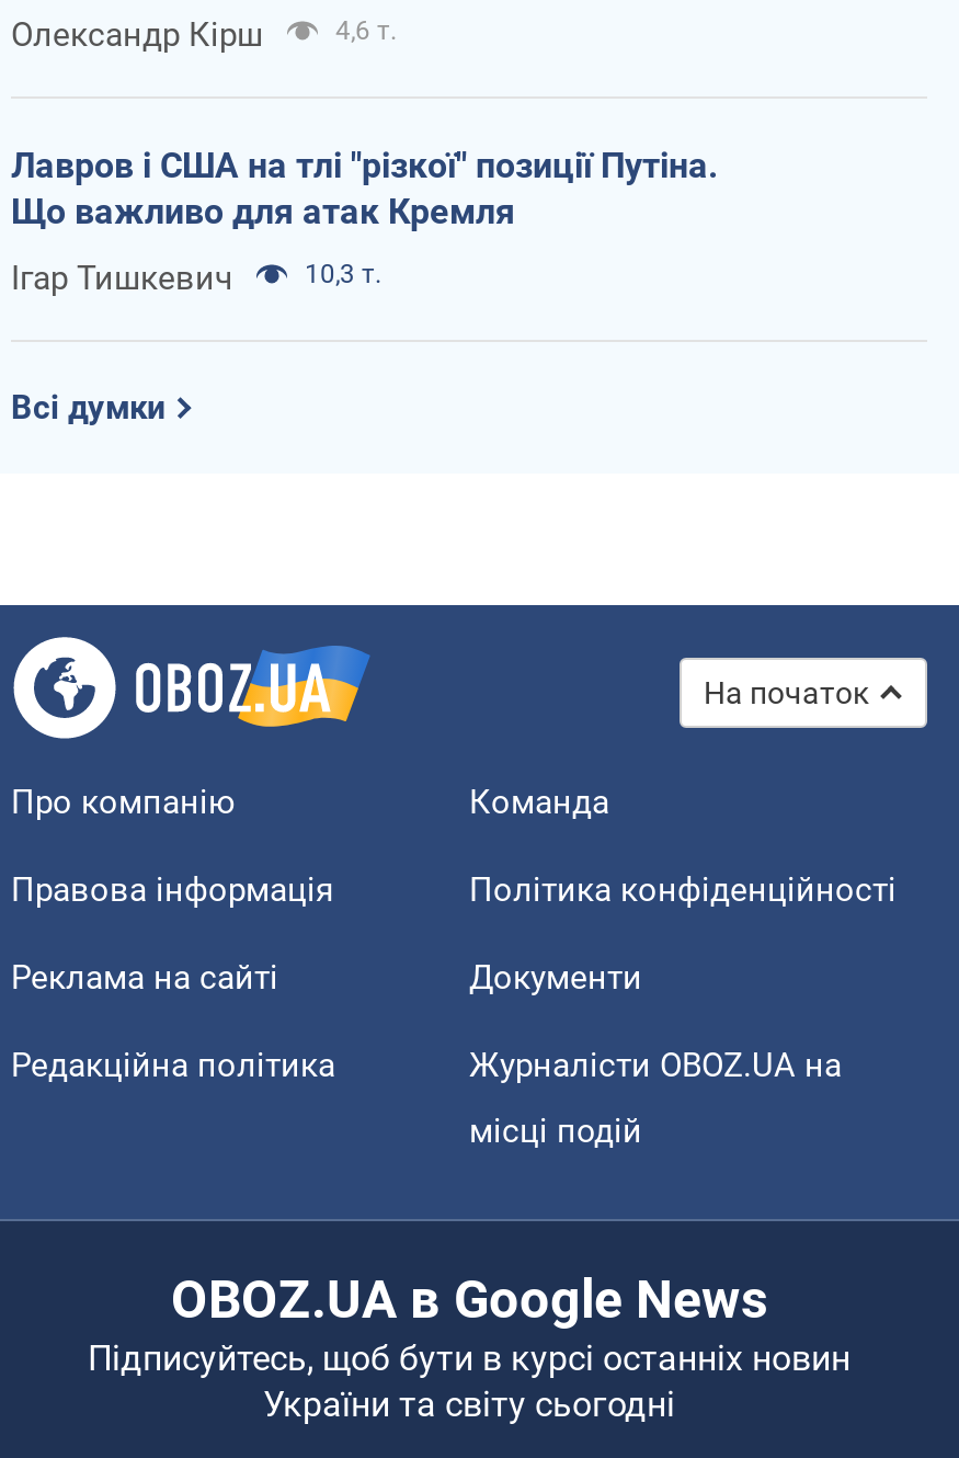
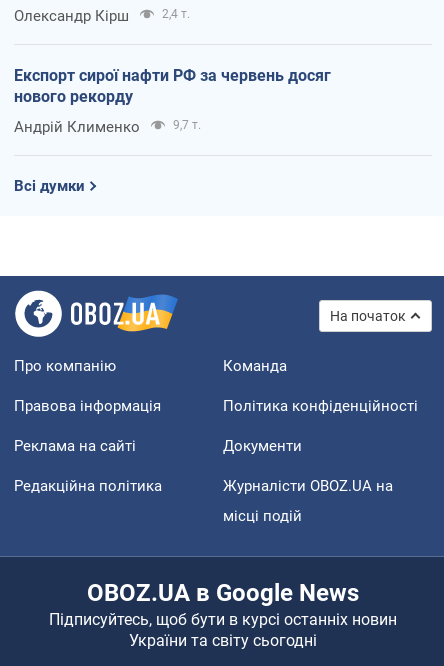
- 4,6 т.
+ 2,4 т.

- Лавров і США на тлі "різкої" позиції Путіна.
- Що важливо для атак Кремля
+ Експорт сирої нафти РФ за червень досяг
+ нового рекорду

- Ігар Тишкевич
- 10,3 т.
+ Андрій Клименко
+ 9,7 т.
